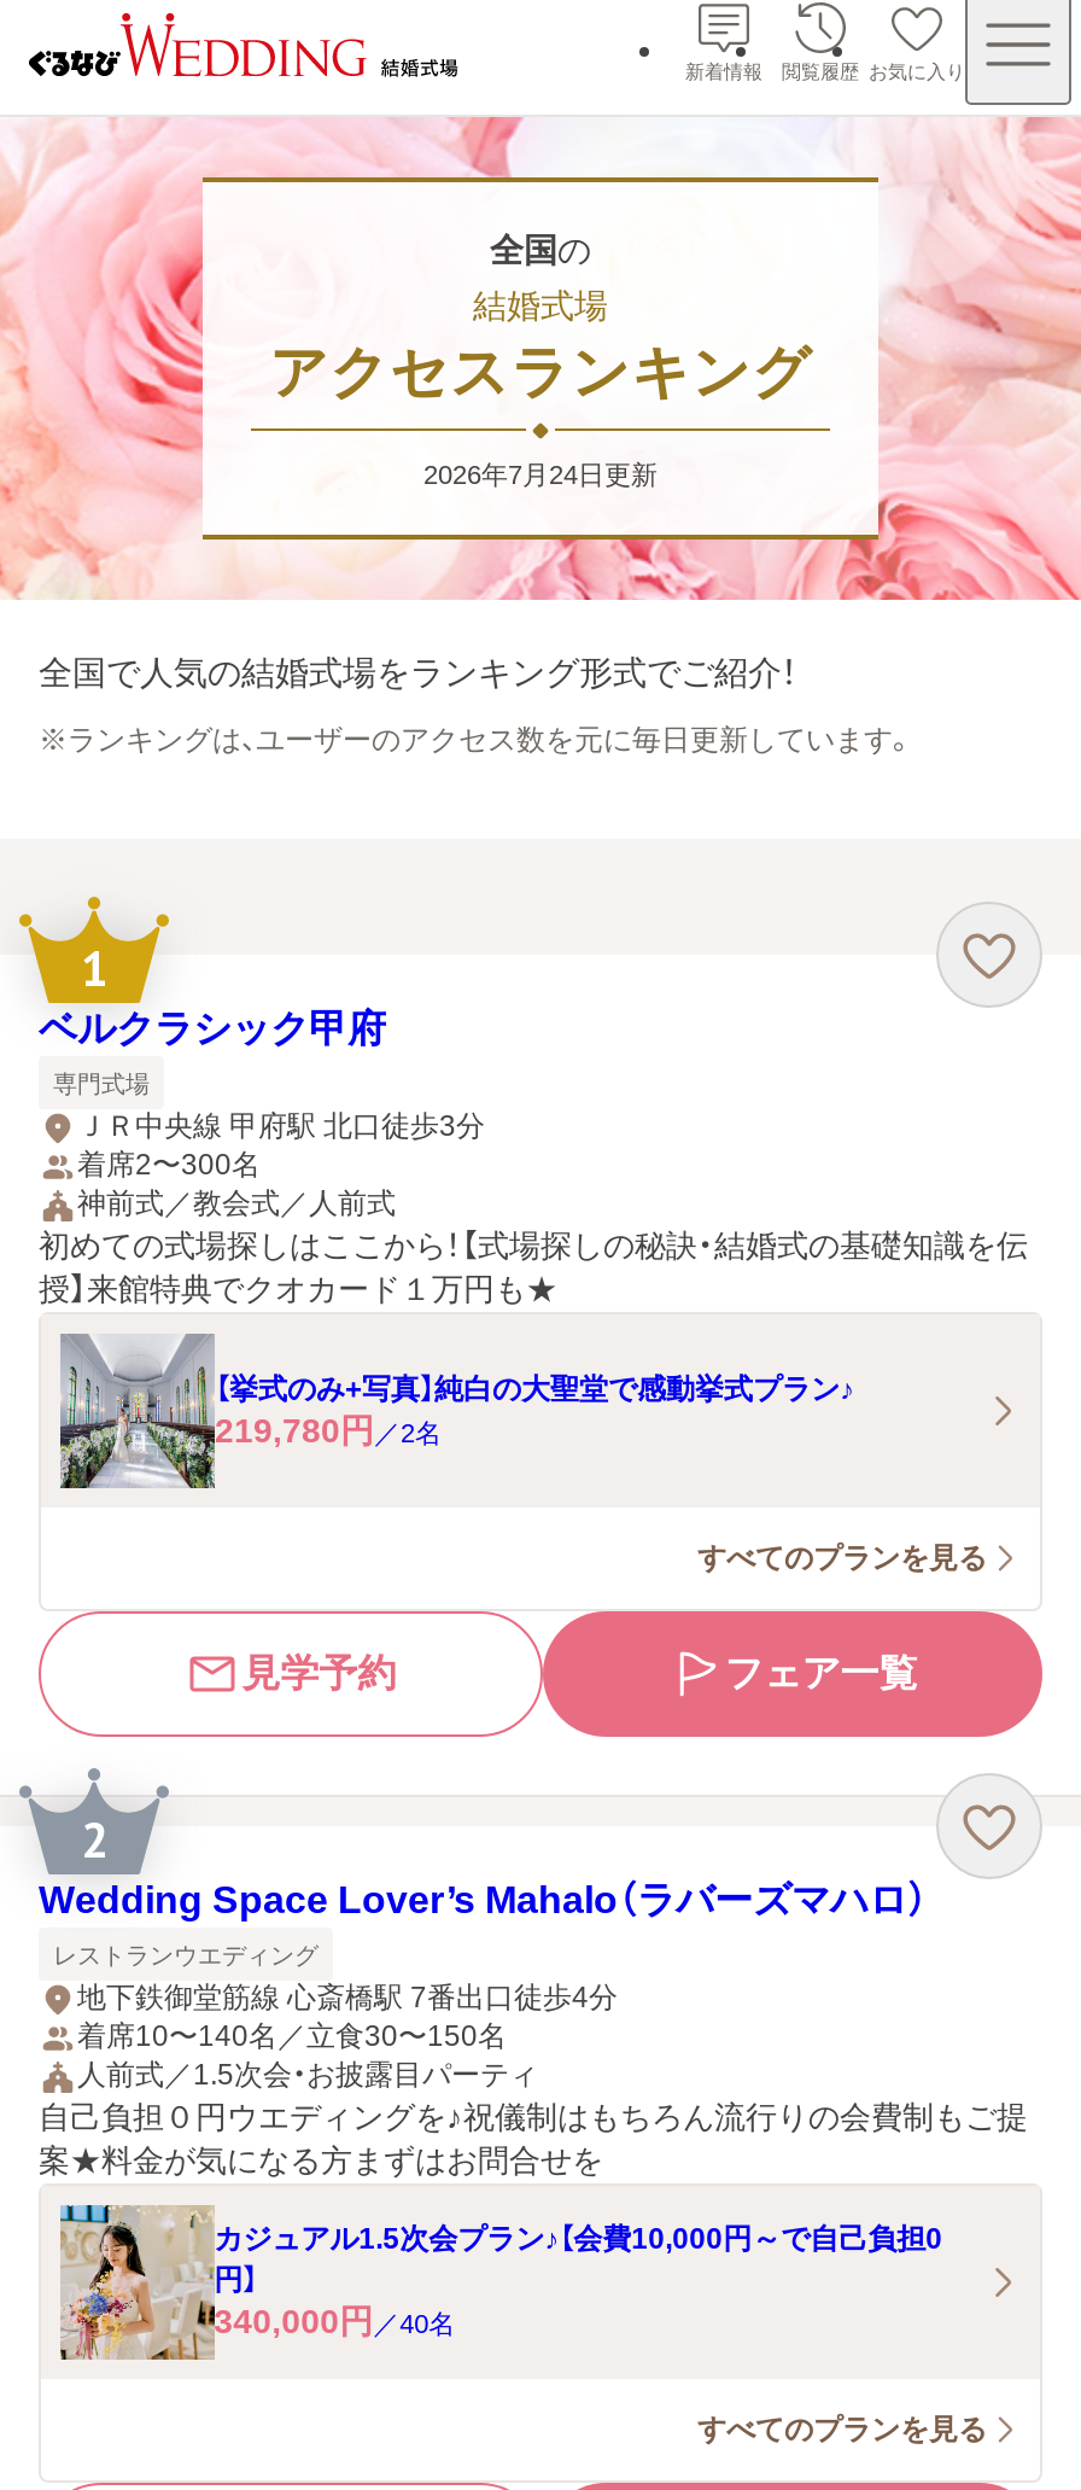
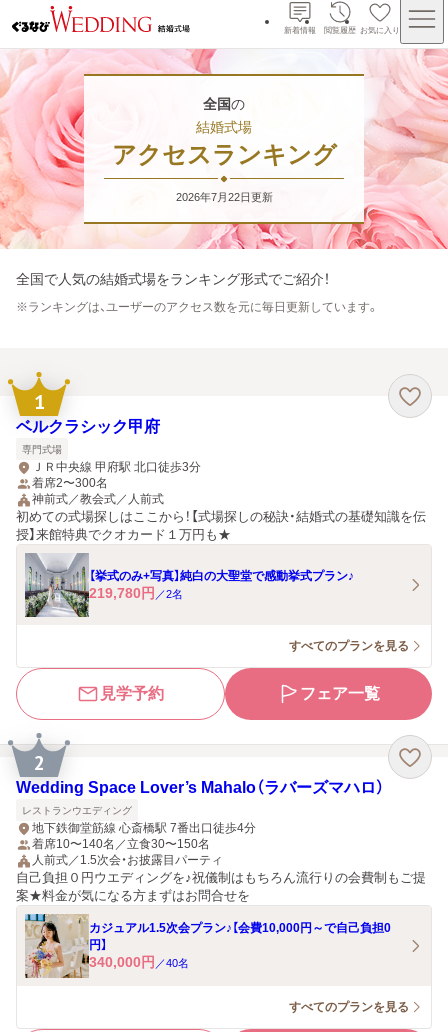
- 2026年7月24日更新
+ 2026年7月22日更新
